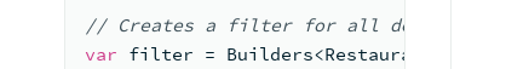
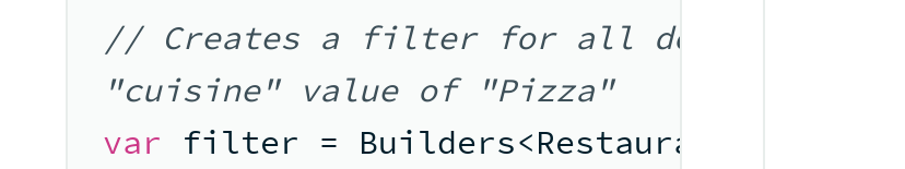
+ "cuisine" value of "Pizza"
